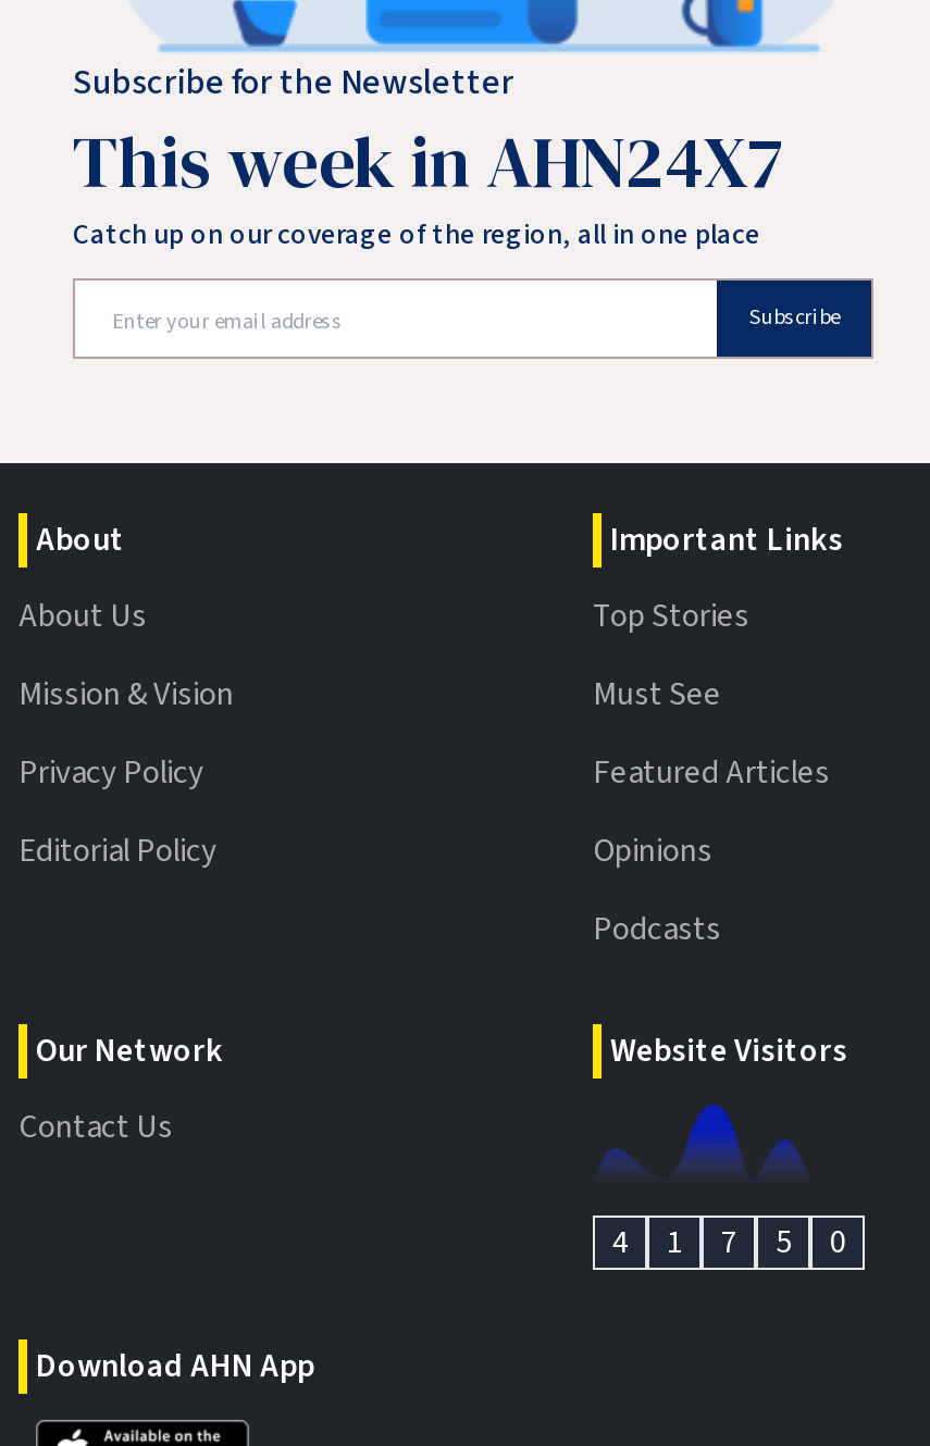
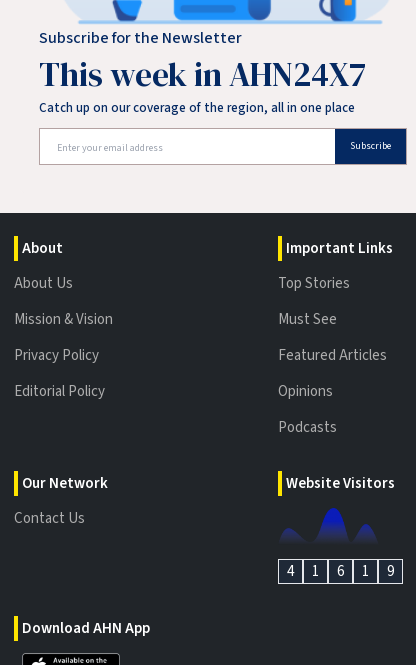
- 7
+ 6

- 5
+ 1

- 0
+ 9
